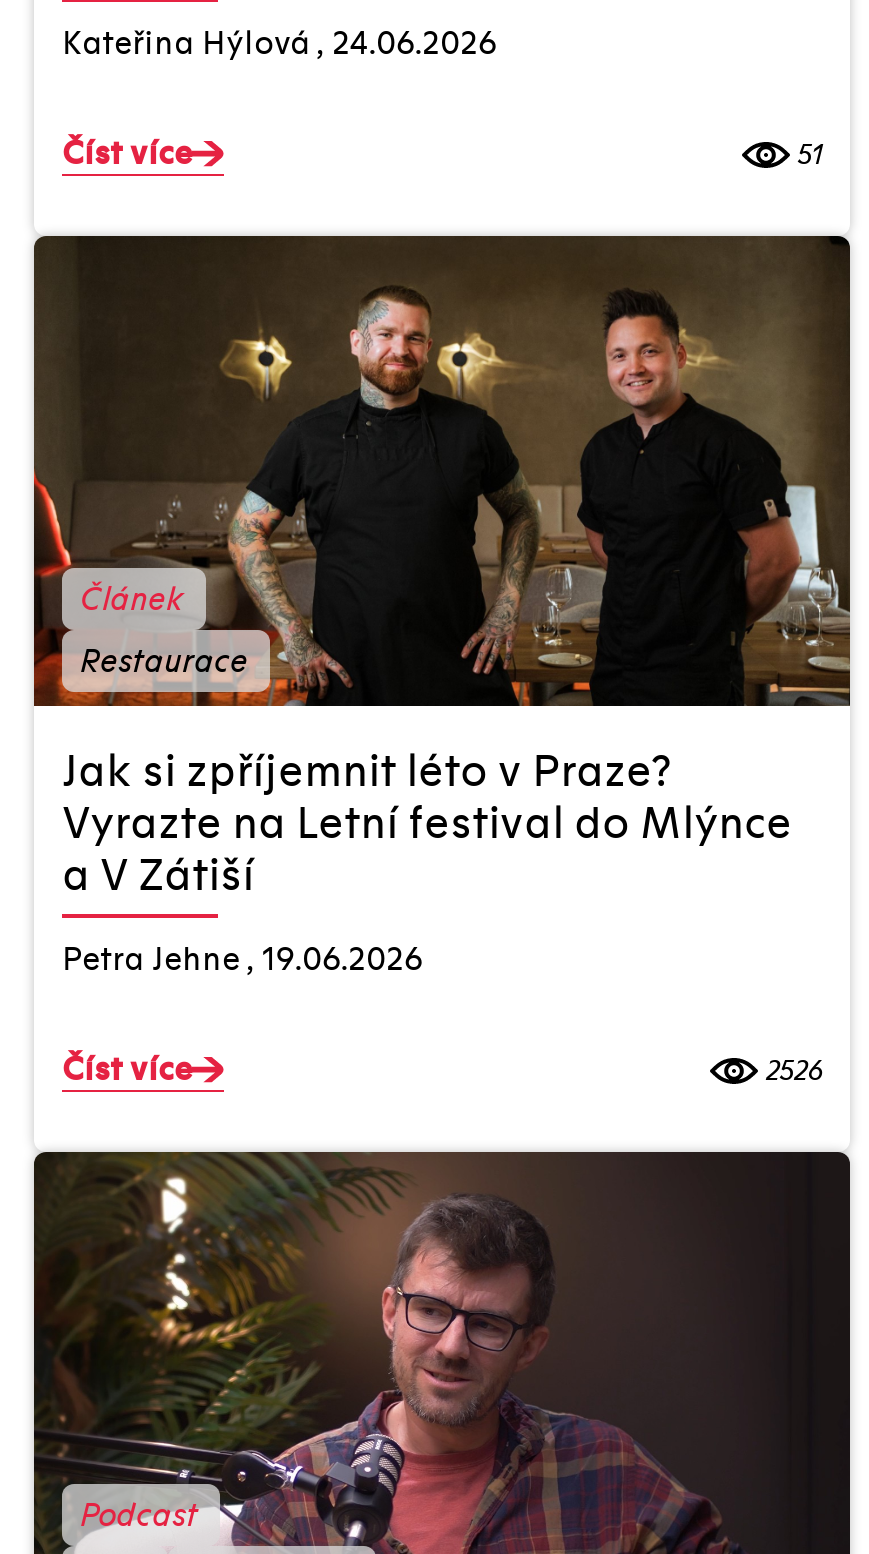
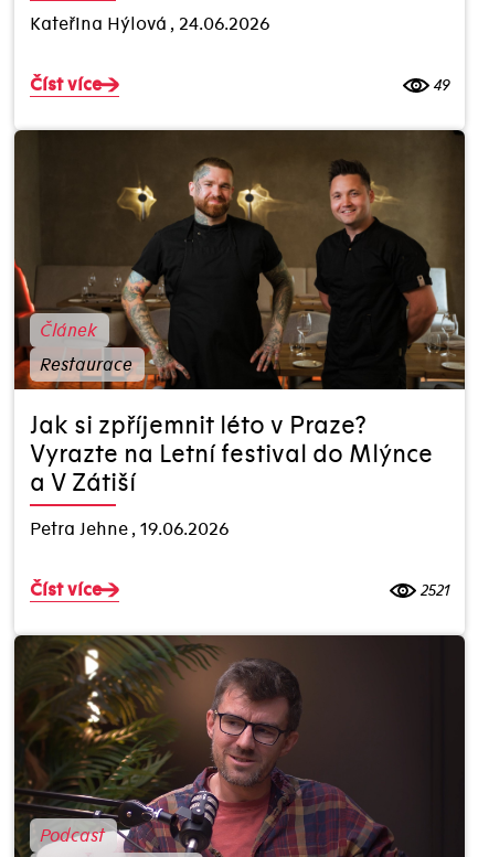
- 51
+ 49

- 2526
+ 2521
